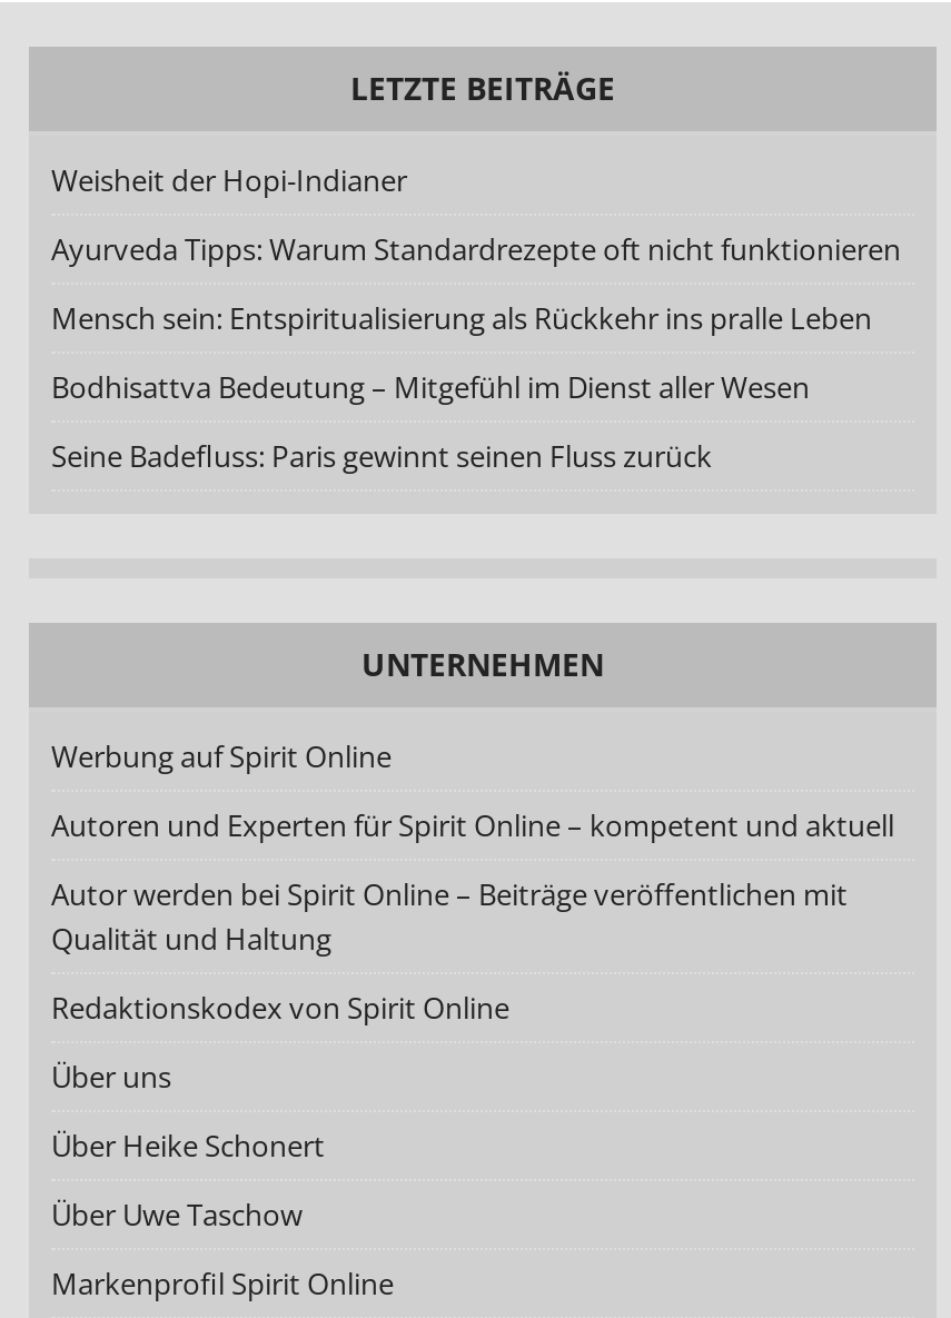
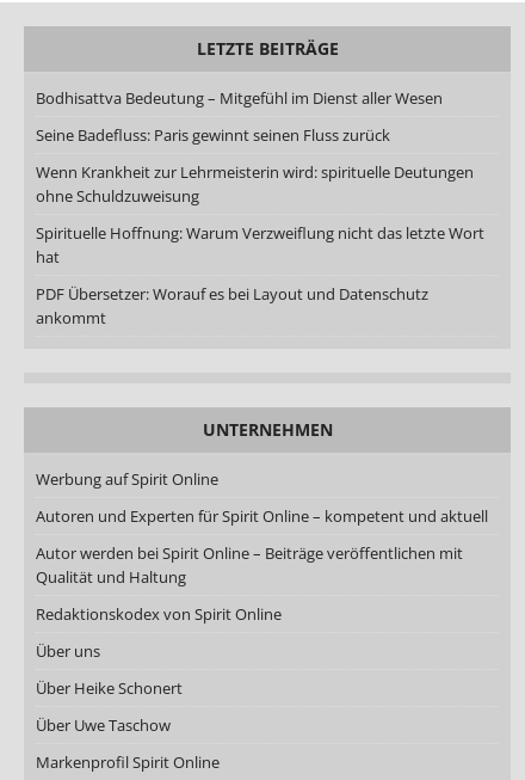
- Weisheit der Hopi-Indianer
- Ayurveda Tipps: Warum Standardrezepte oft nicht funktionieren
- Mensch sein: Entspiritualisierung als Rückkehr ins pralle Leben

moved up: Bodhisattva Bedeutung – Mitgefühl im Dienst aller Wesen | Seine Badefluss: Paris gewinnt seinen Fluss zurück

+ Wenn Krankheit zur Lehrmeisterin wird: spirituelle Deutungen
+ ohne Schuldzuweisung
+ Spirituelle Hoffnung: Warum Verzweiflung nicht das letzte Wort
+ hat
+ PDF Übersetzer: Worauf es bei Layout und Datenschutz
+ ankommt
